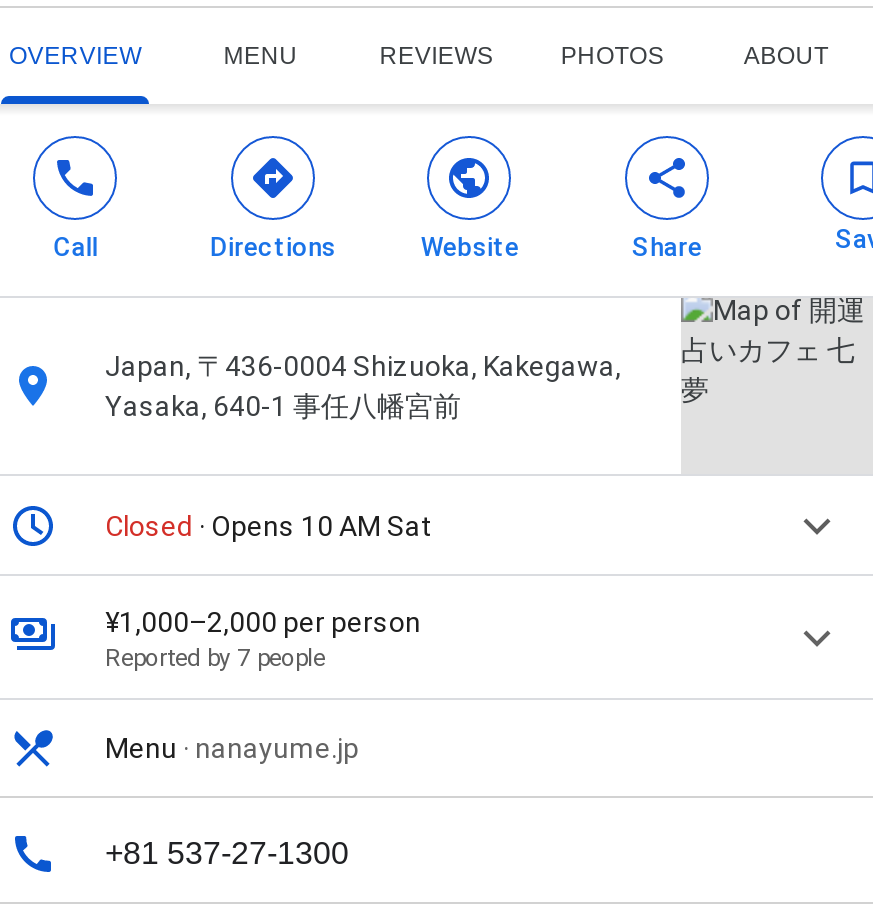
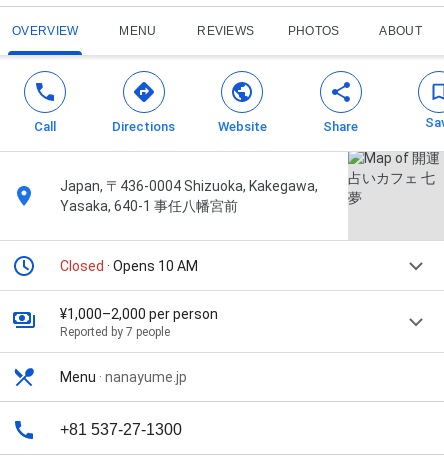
- Closed · Opens 10 AM Sat
+ Closed · Opens 10 AM
